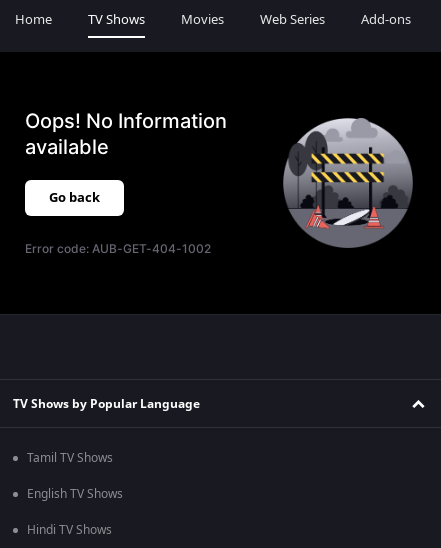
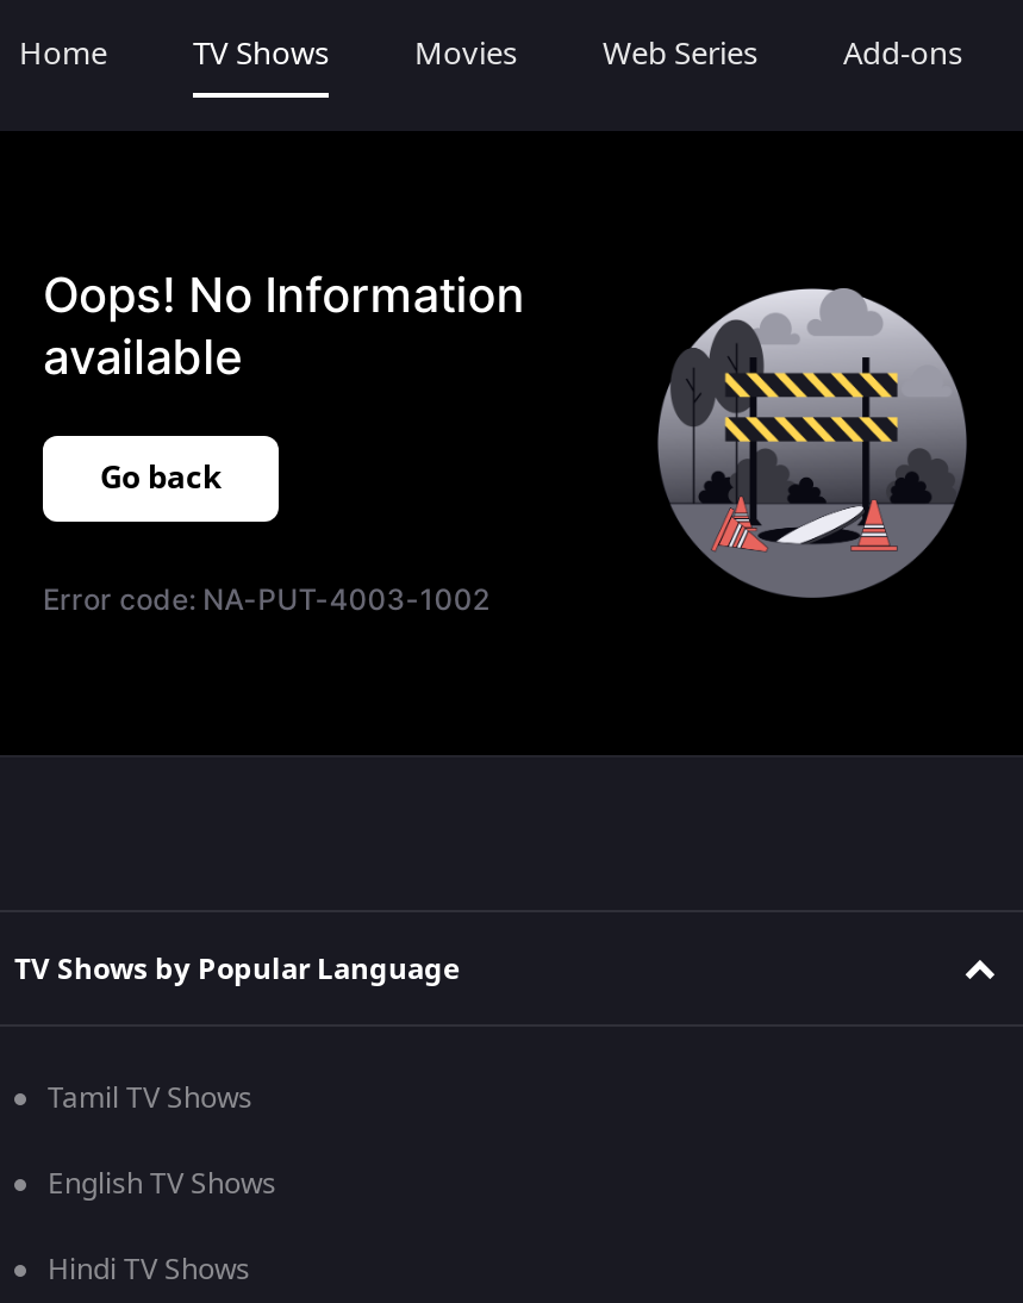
- Error code: AUB-GET-404-1002
+ Error code: NA-PUT-4003-1002
